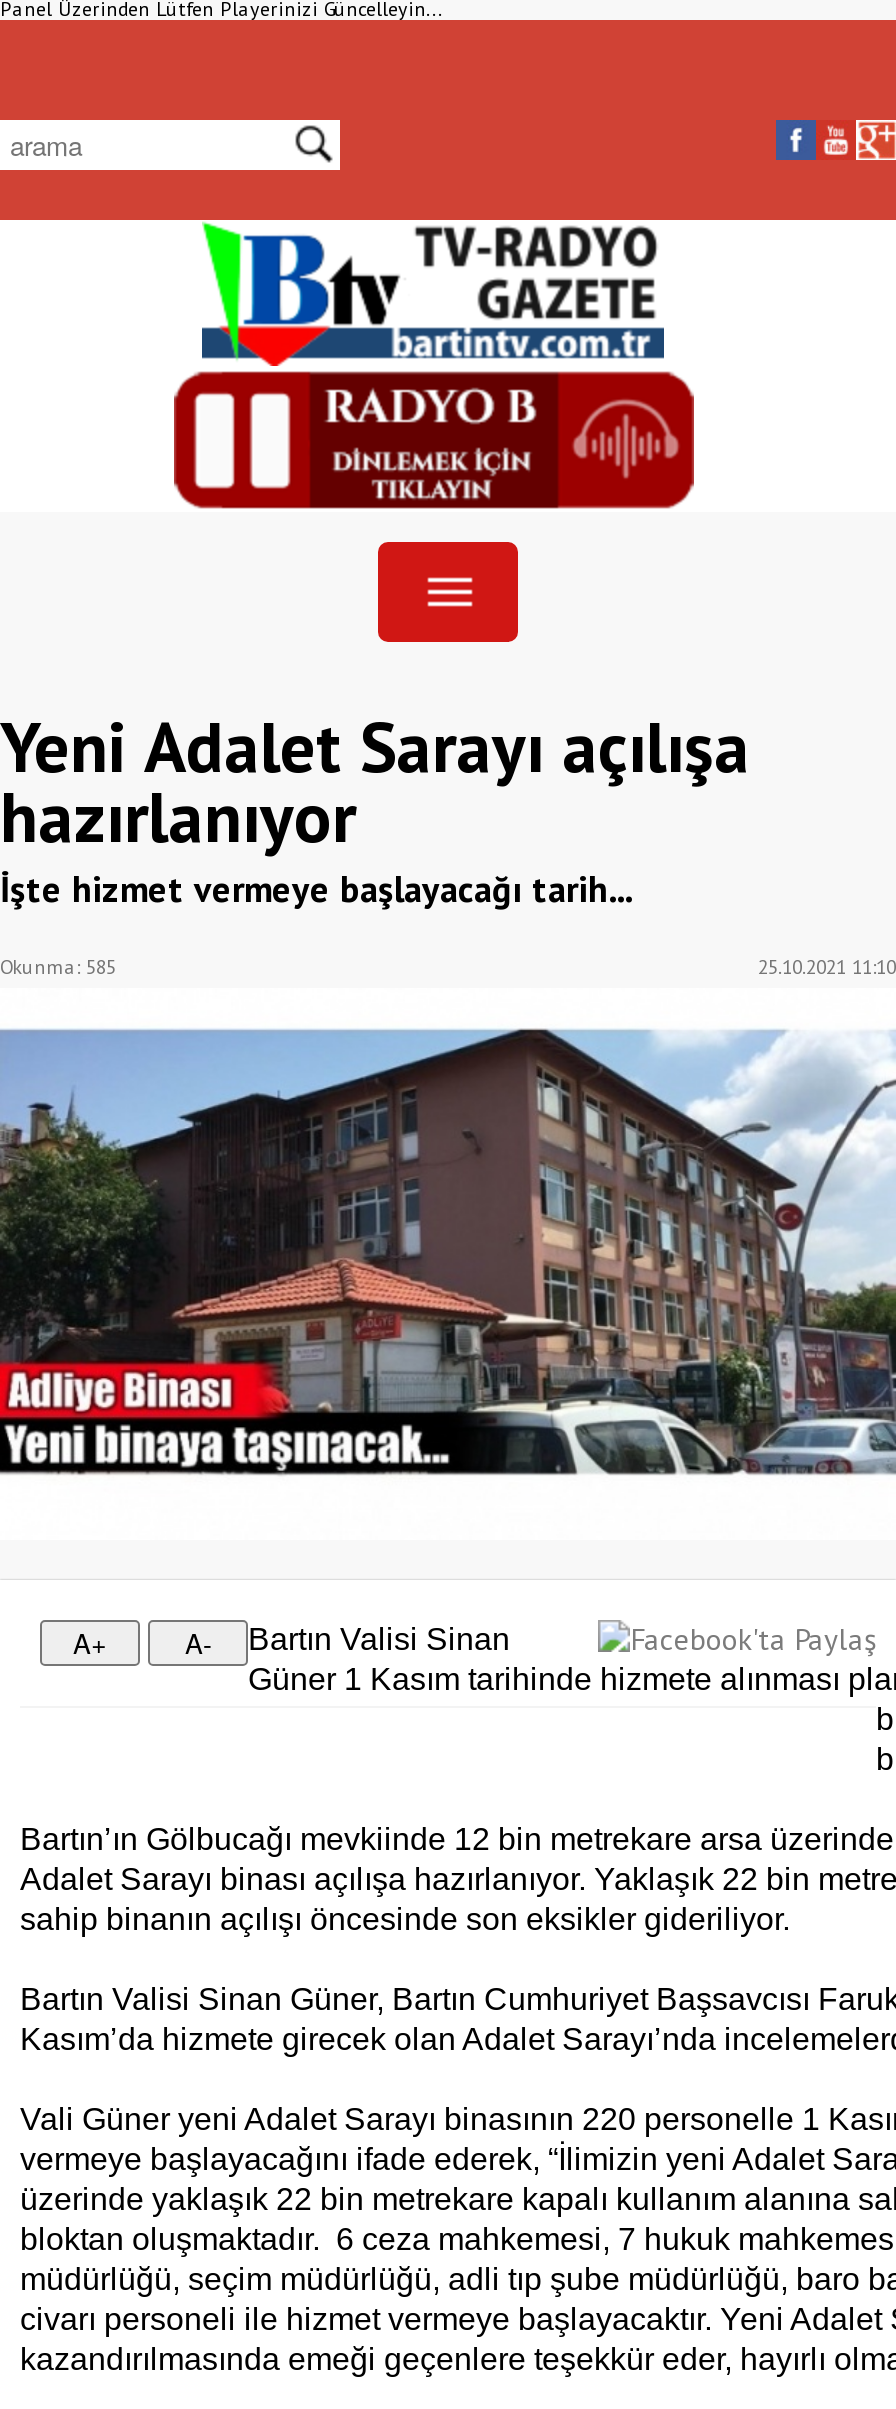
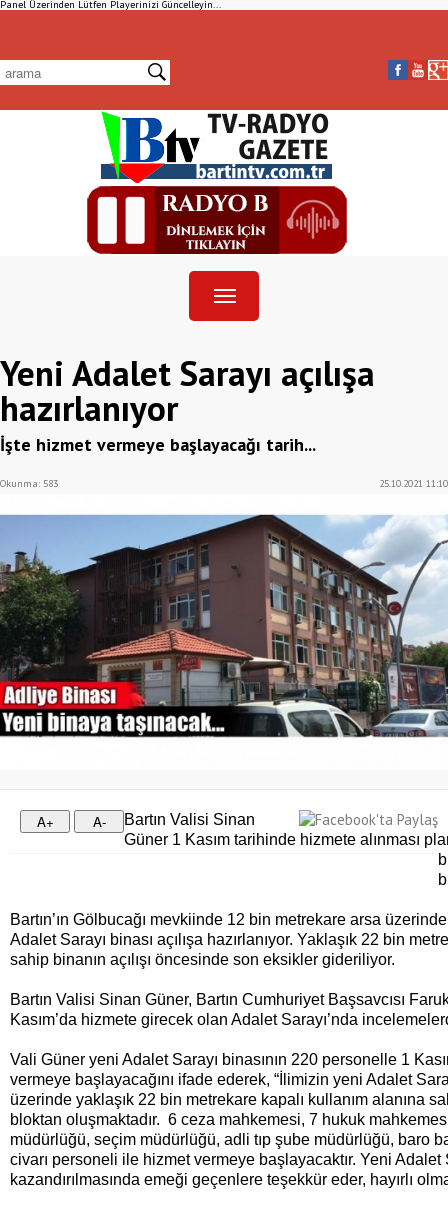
- Okunma: 585
+ Okunma: 583
